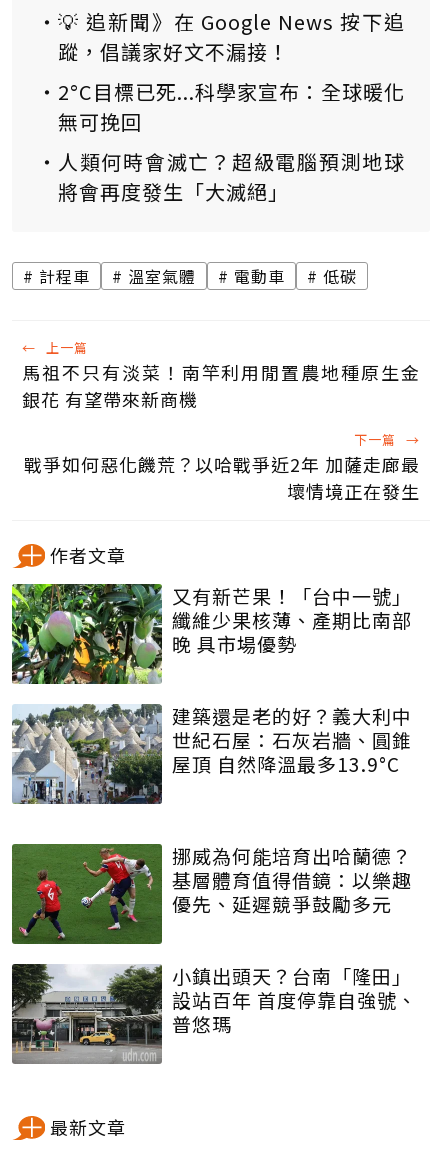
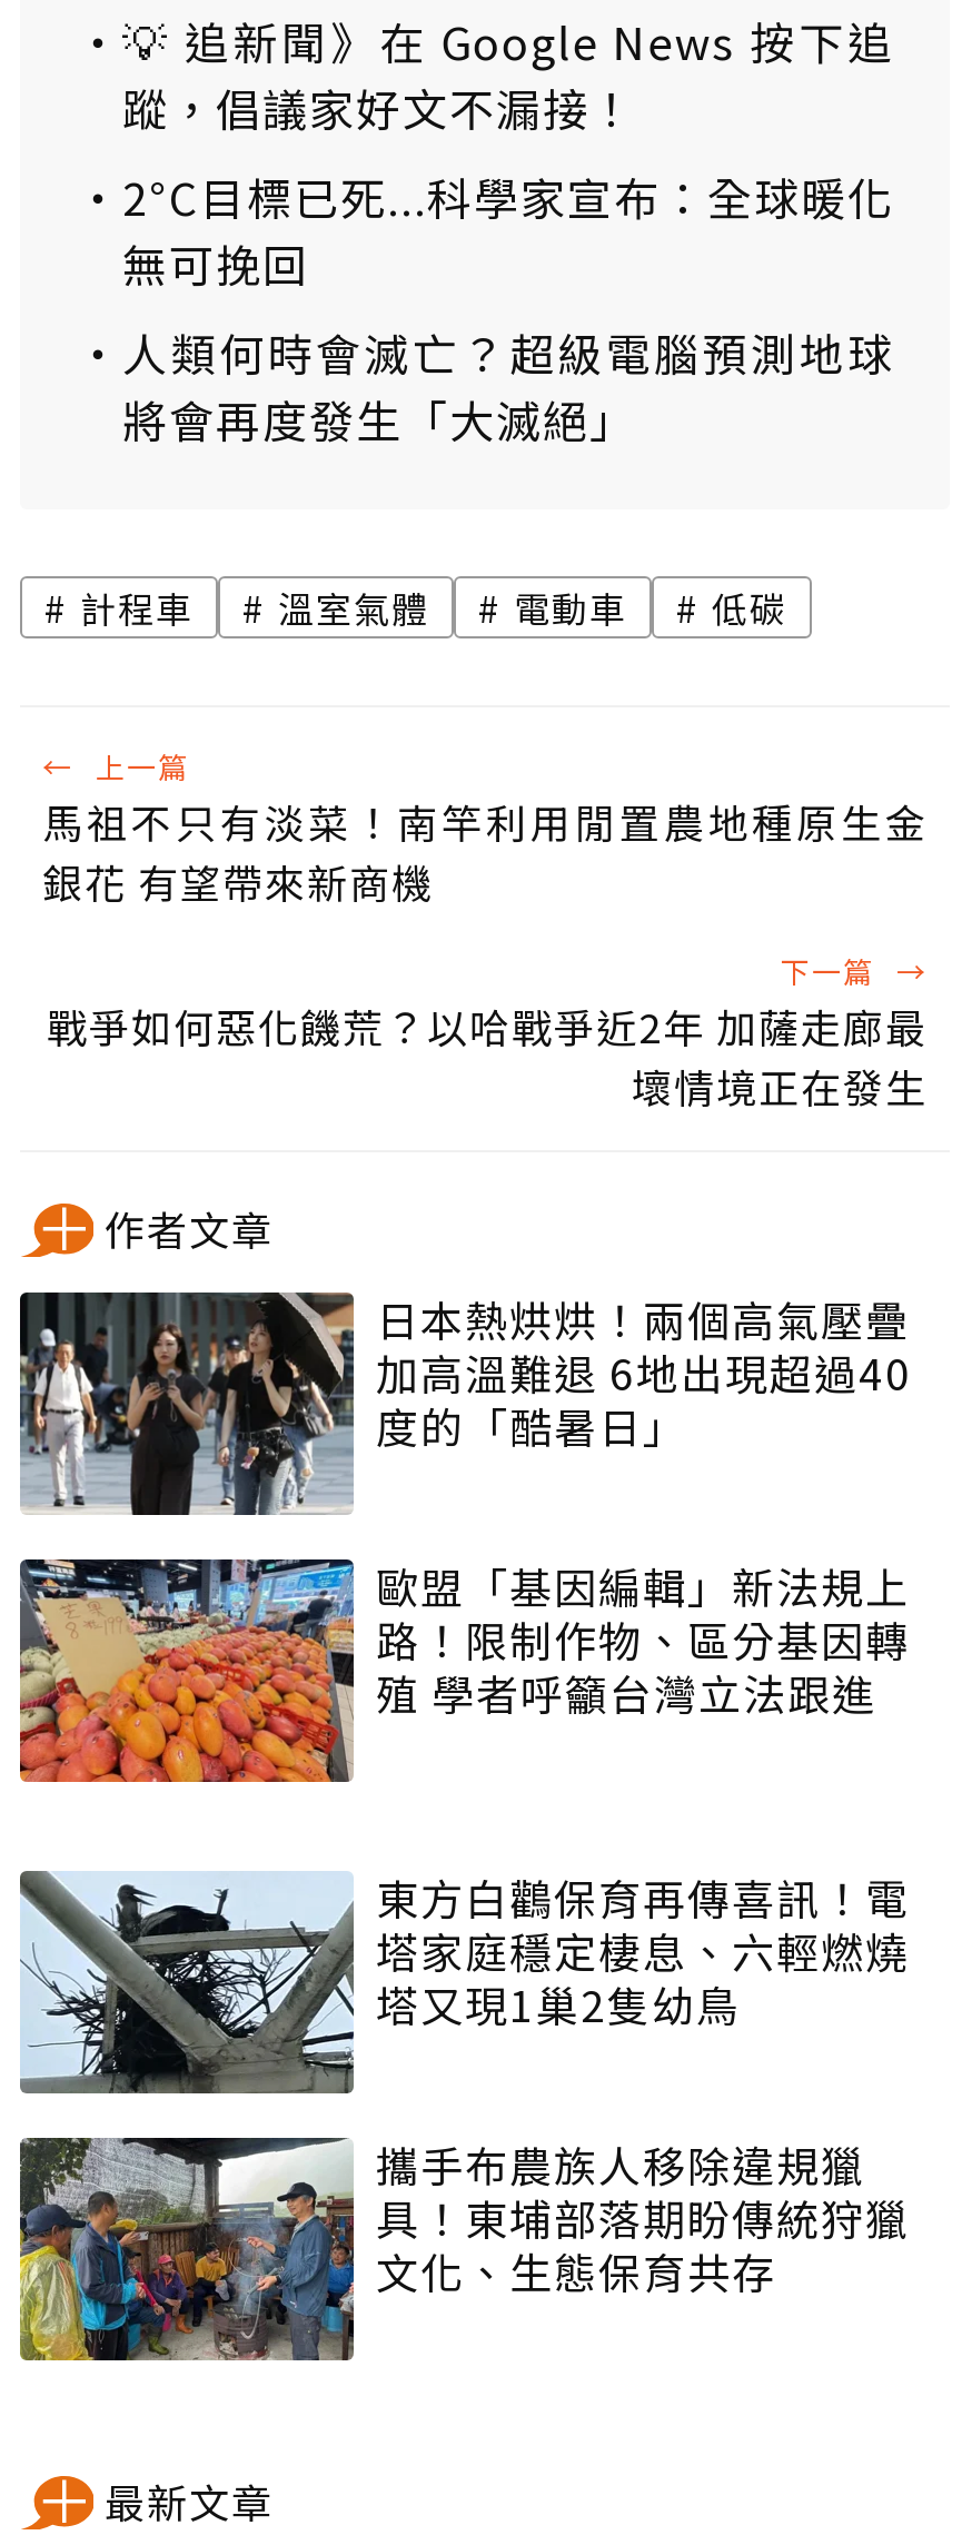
- [image]
- 又有新芒果！「台中一號」
- 纖維少果核薄、產期比南部
- 晚 具市場優勢
+ [image]
+ 日本熱烘烘！兩個高氣壓疊
+ 加高溫難退 6地出現超過40
+ 度的「酷暑日」

- [image]
- 建築還是老的好？義大利中
- 世紀石屋：石灰岩牆、圓錐
- 屋頂 自然降溫最多13.9°C
+ [image]
+ 歐盟「基因編輯」新法規上
+ 路！限制作物、區分基因轉
+ 殖 學者呼籲台灣立法跟進

- [image]
- 挪威為何能培育出哈蘭德？
- 基層體育值得借鏡：以樂趣
- 優先、延遲競爭鼓勵多元
+ [image]
+ 東方白鸛保育再傳喜訊！電
+ 塔家庭穩定棲息、六輕燃燒
+ 塔又現1巢2隻幼鳥

- [image]
- 小鎮出頭天？台南「隆田」
- 設站百年 首度停靠自強號、
- 普悠瑪
+ [image]
+ 攜手布農族人移除違規獵
+ 具！東埔部落期盼傳統狩獵
+ 文化、生態保育共存
